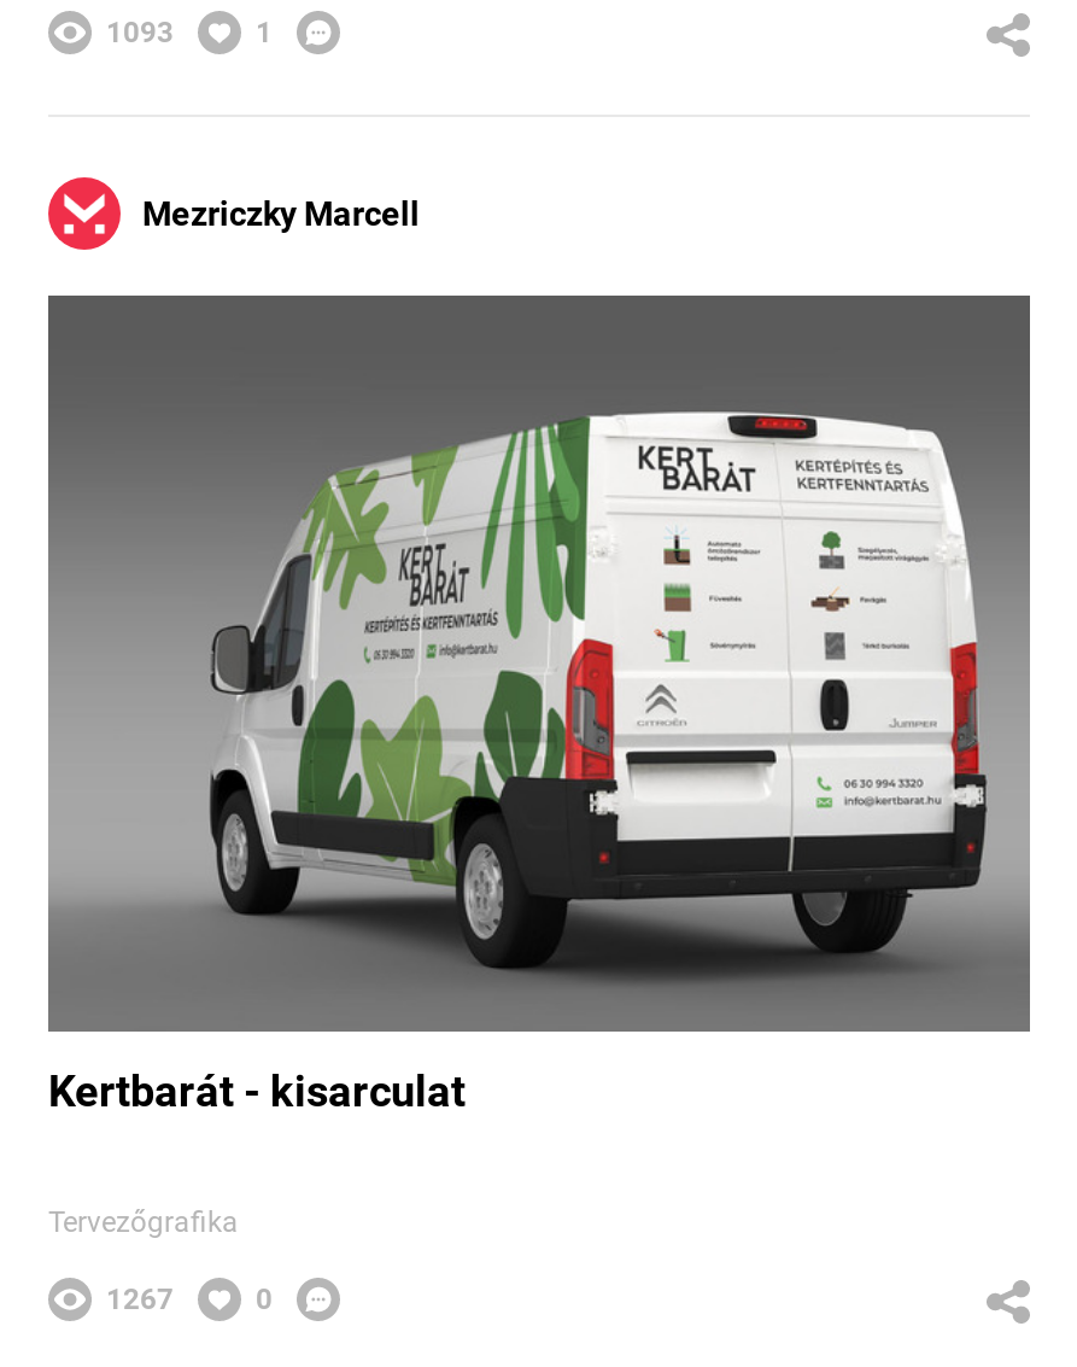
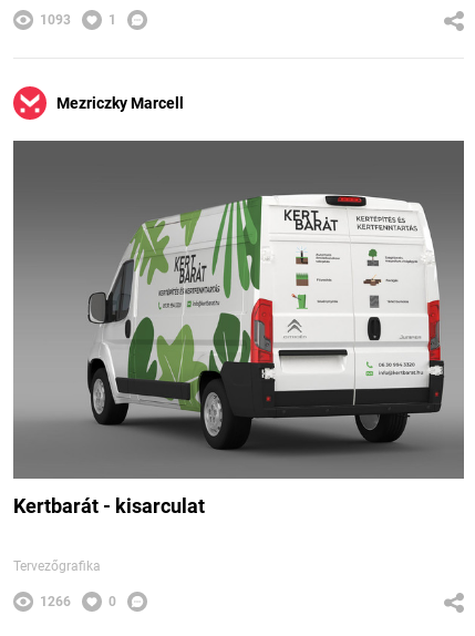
- 1267
+ 1266
